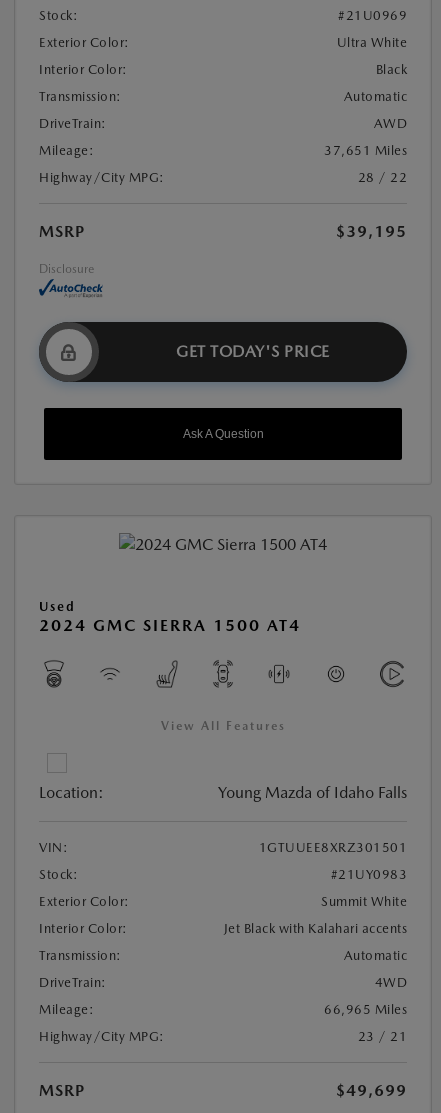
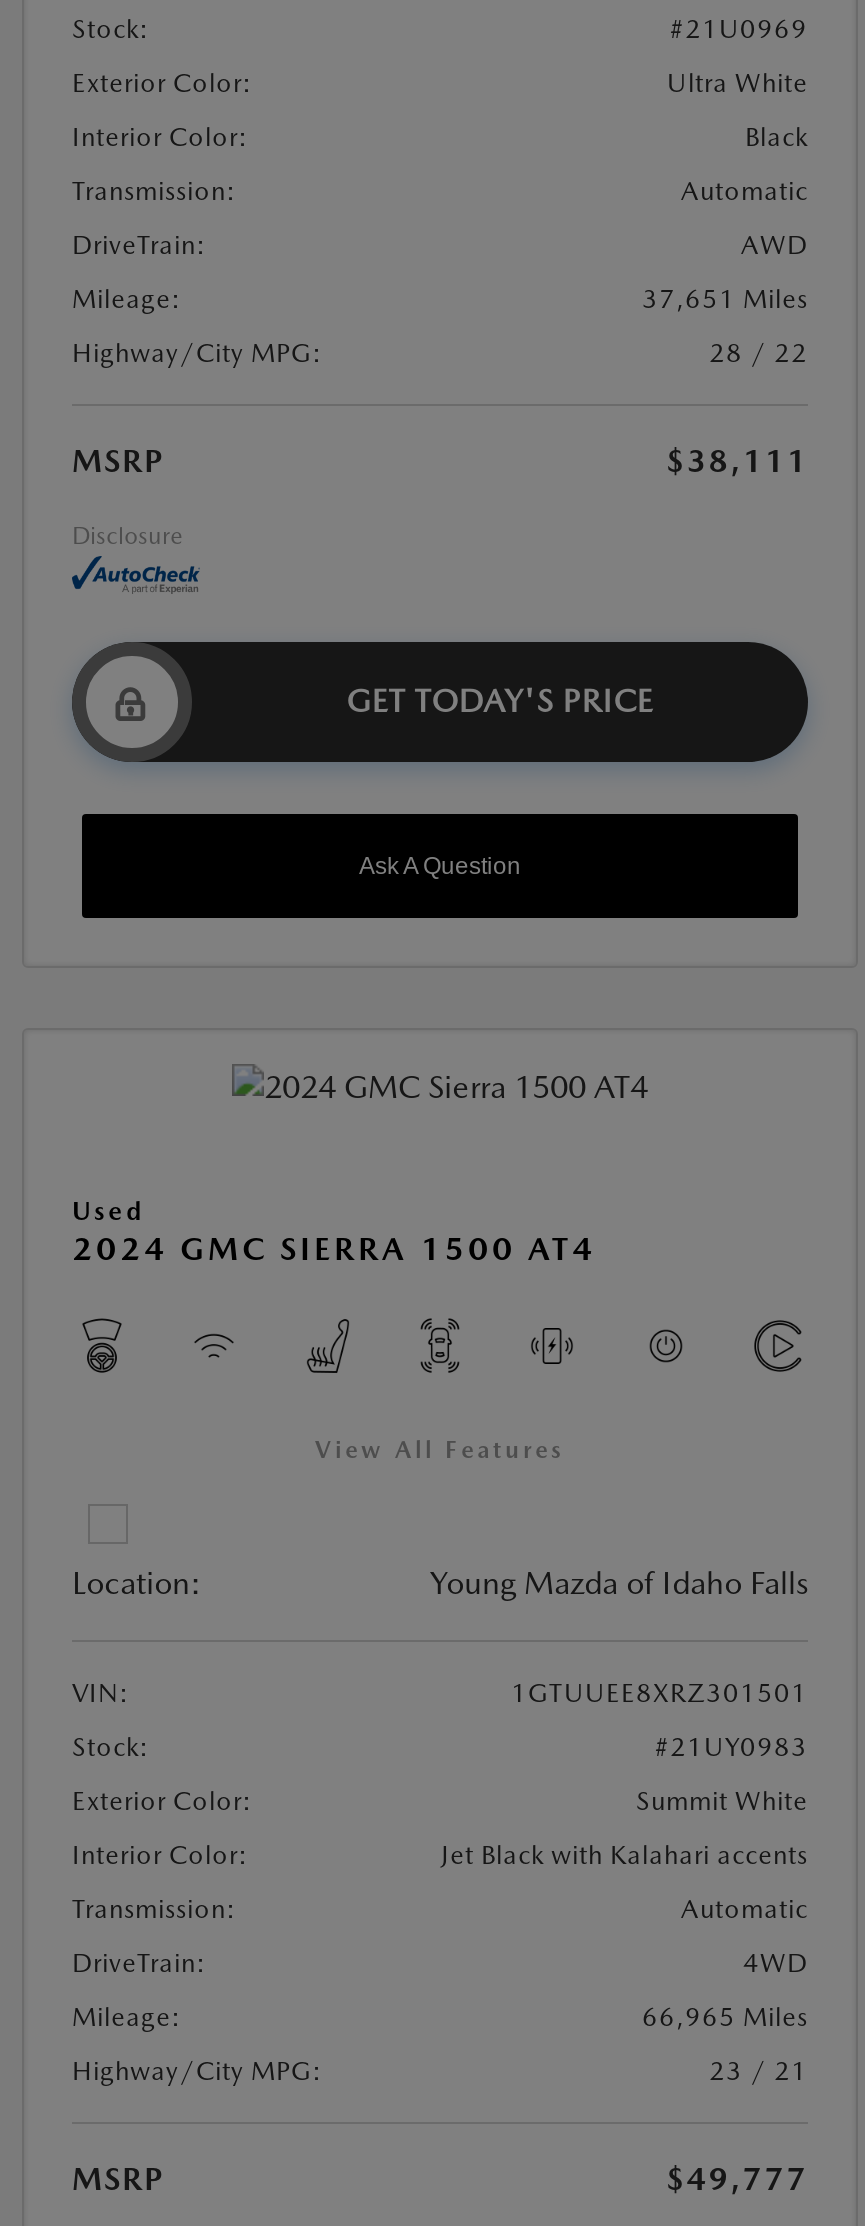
- $39,195
+ $38,111

- $49,699
+ $49,777
